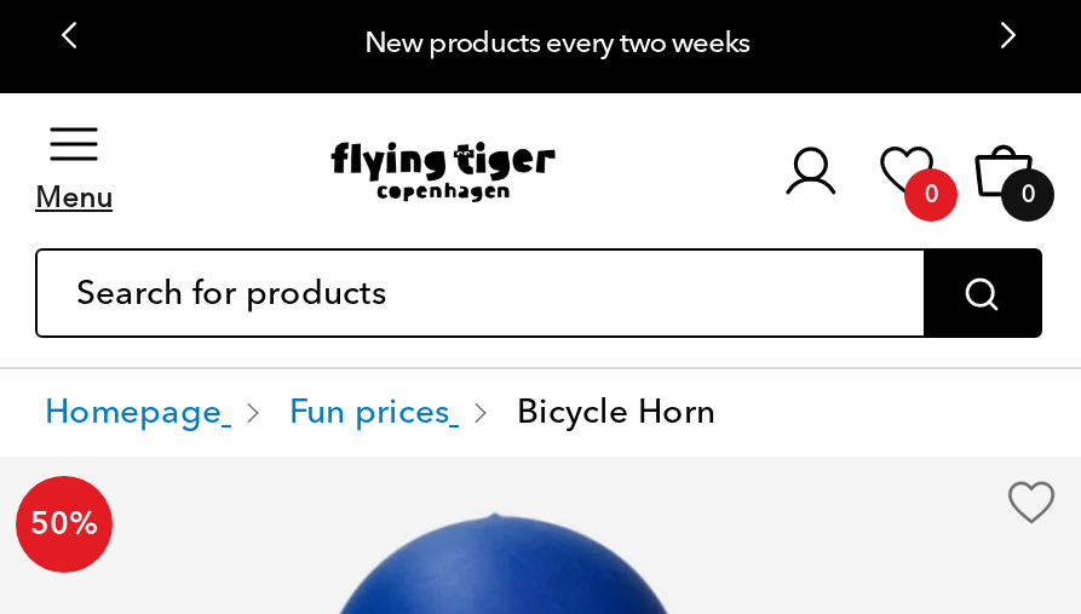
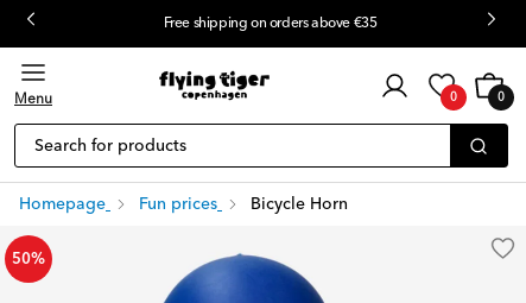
- New products every two weeks
+ Free shipping on orders above €35
